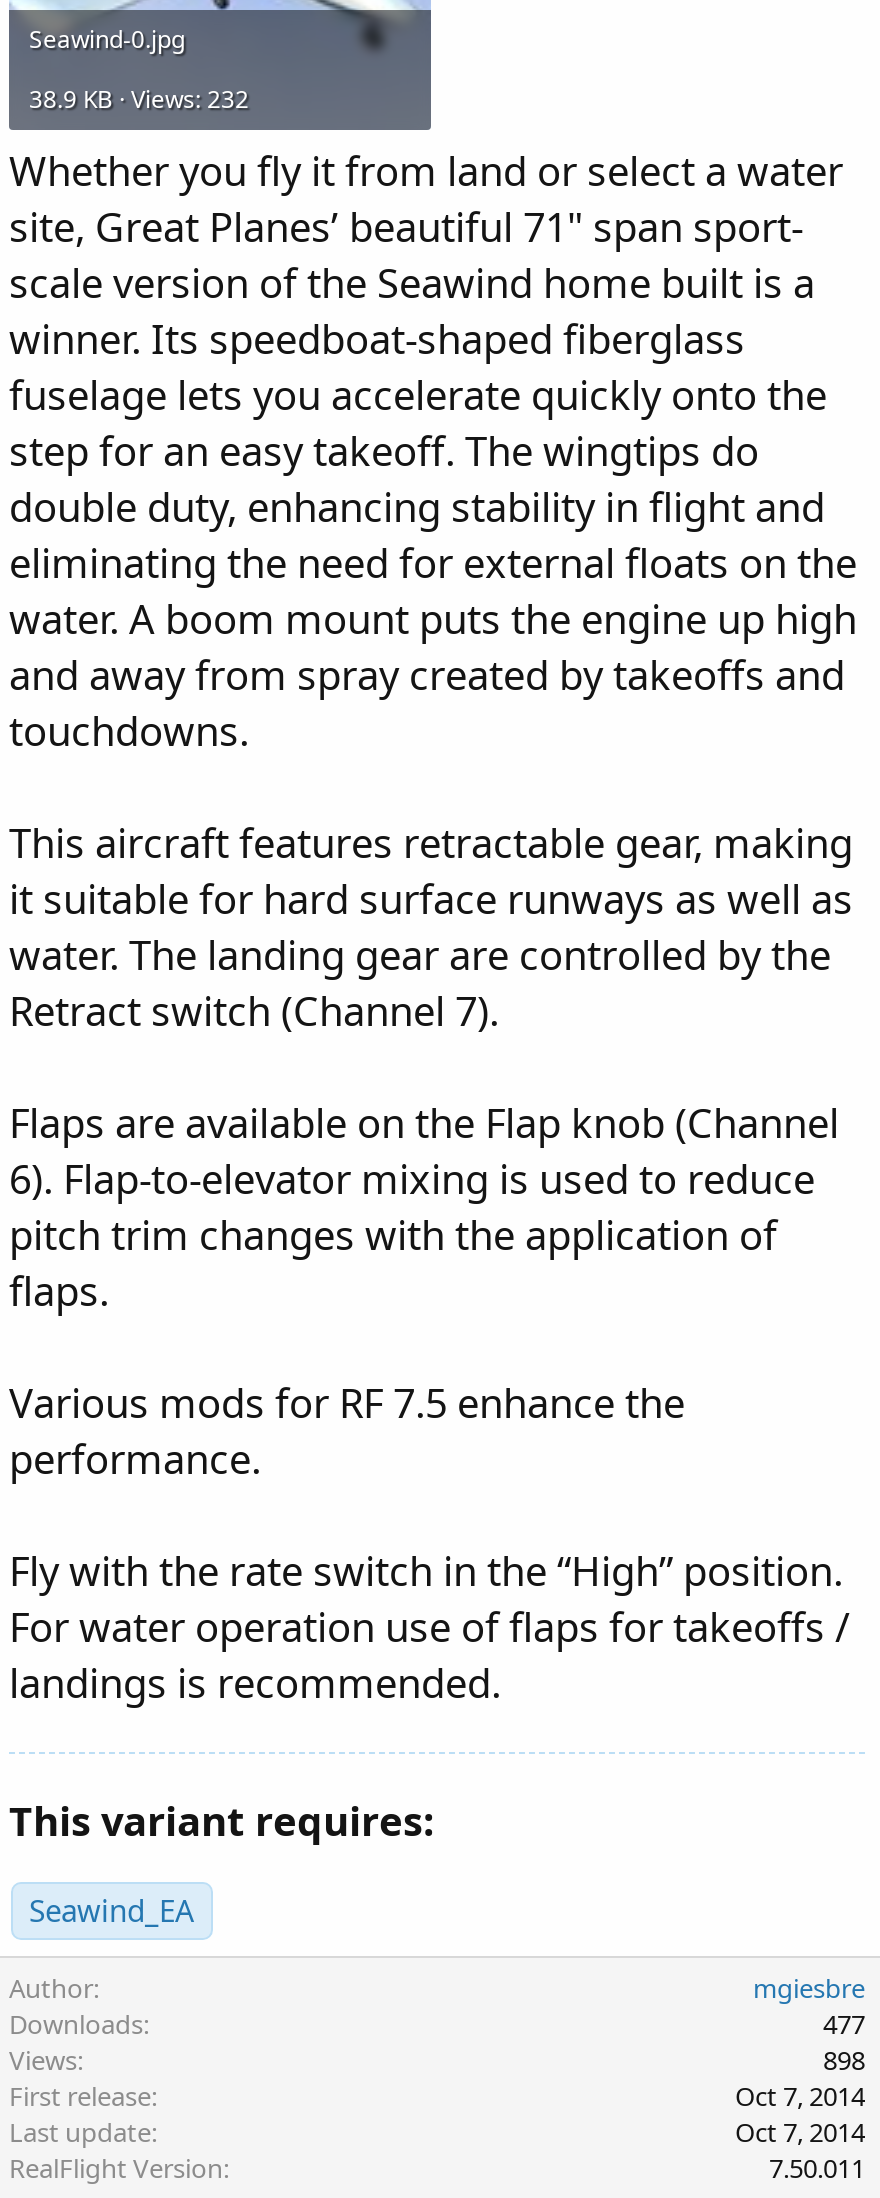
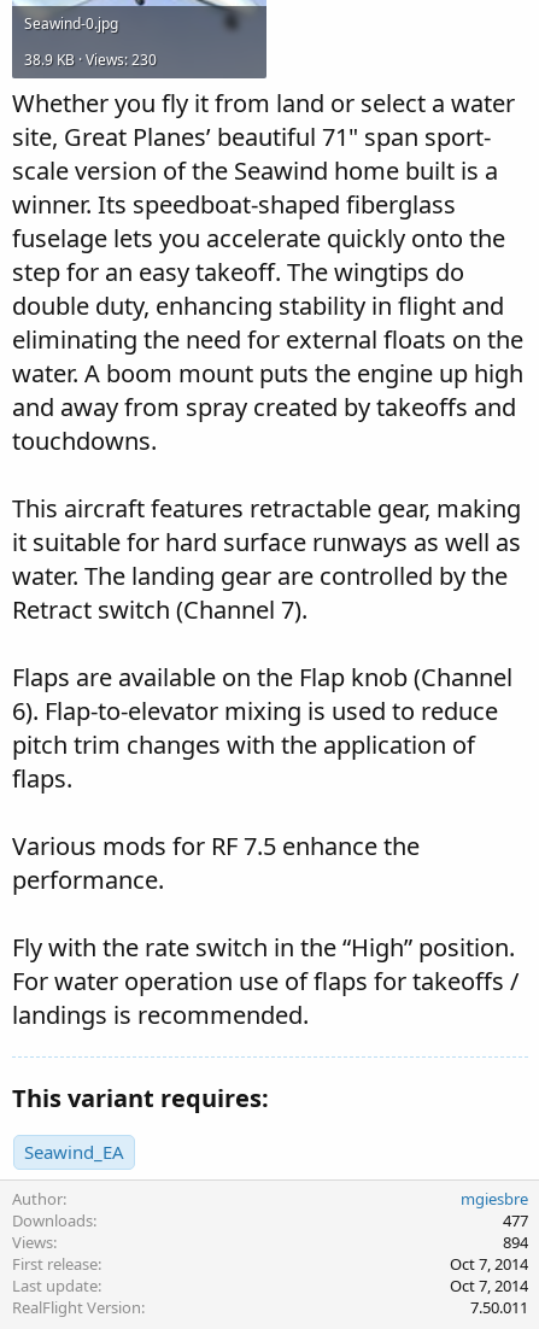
- 38.9 KB · Views: 232
+ 38.9 KB · Views: 230

- 898
+ 894
